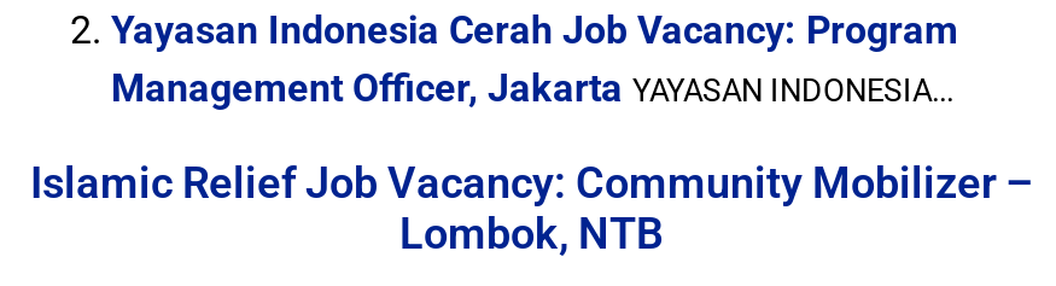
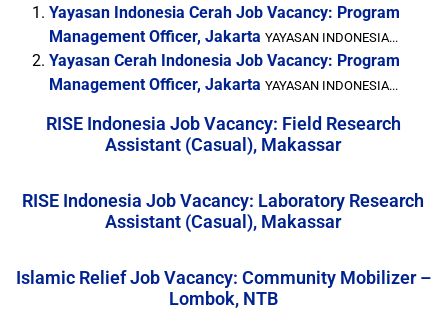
+ Yayasan Cerah Indonesia Job Vacancy: Program
+ Management Officer, Jakarta YAYASAN INDONESIA...
+ RISE Indonesia Job Vacancy: Field Research
+ Assistant (Casual), Makassar
+ RISE Indonesia Job Vacancy: Laboratory Research
+ Assistant (Casual), Makassar
